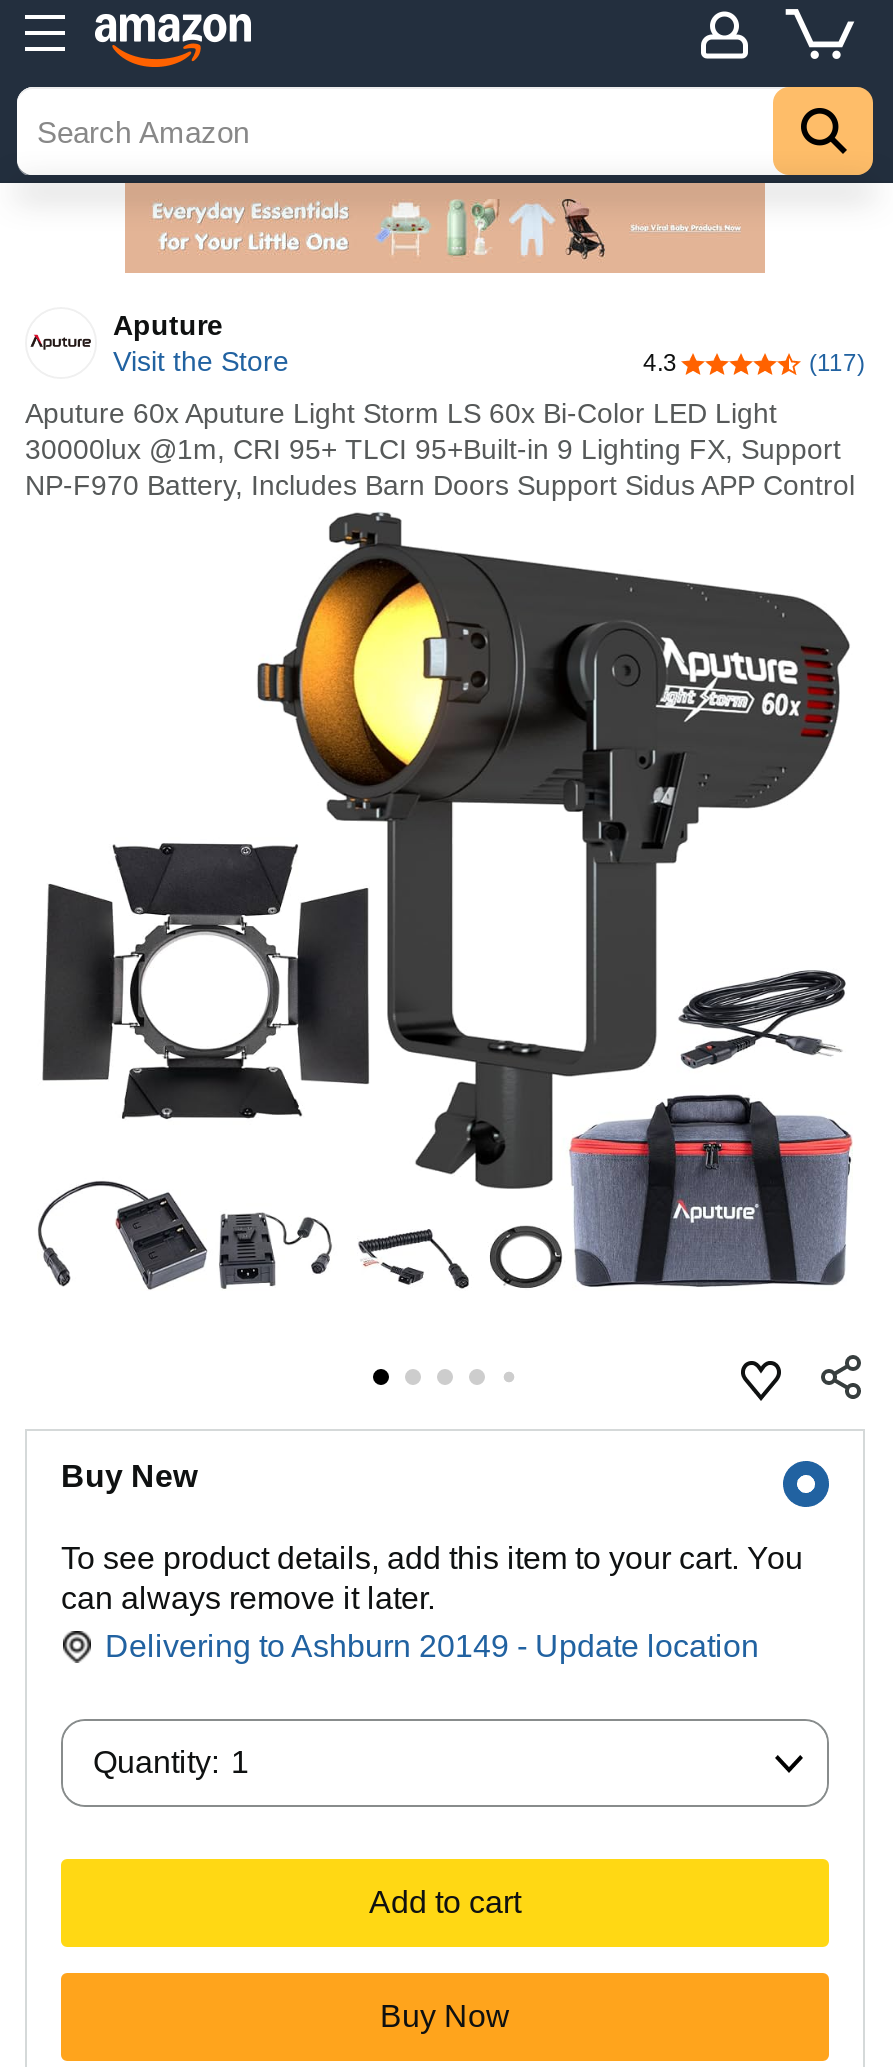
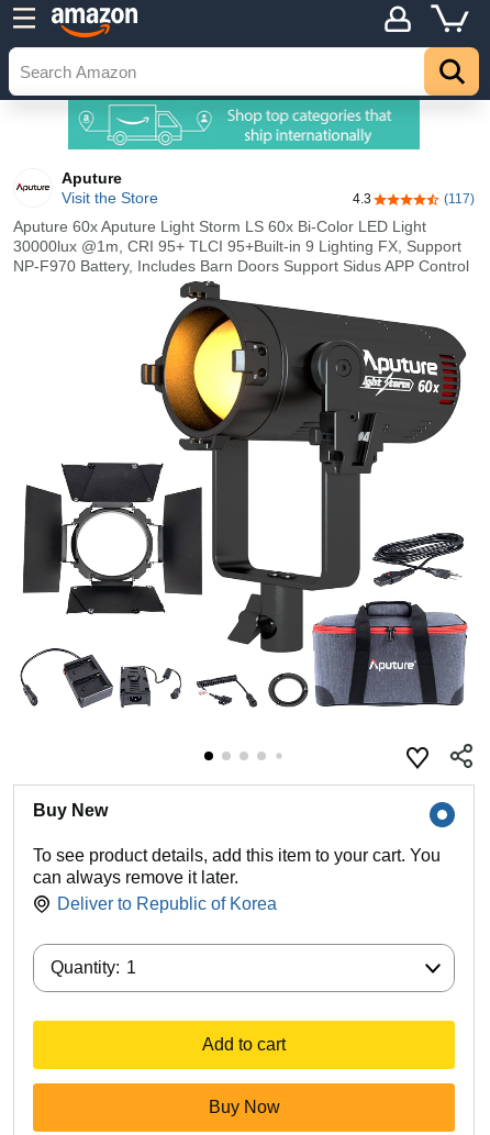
- [image]
+ [image]

- Delivering to Ashburn 20149 - Update location
+ Deliver to Republic of Korea
